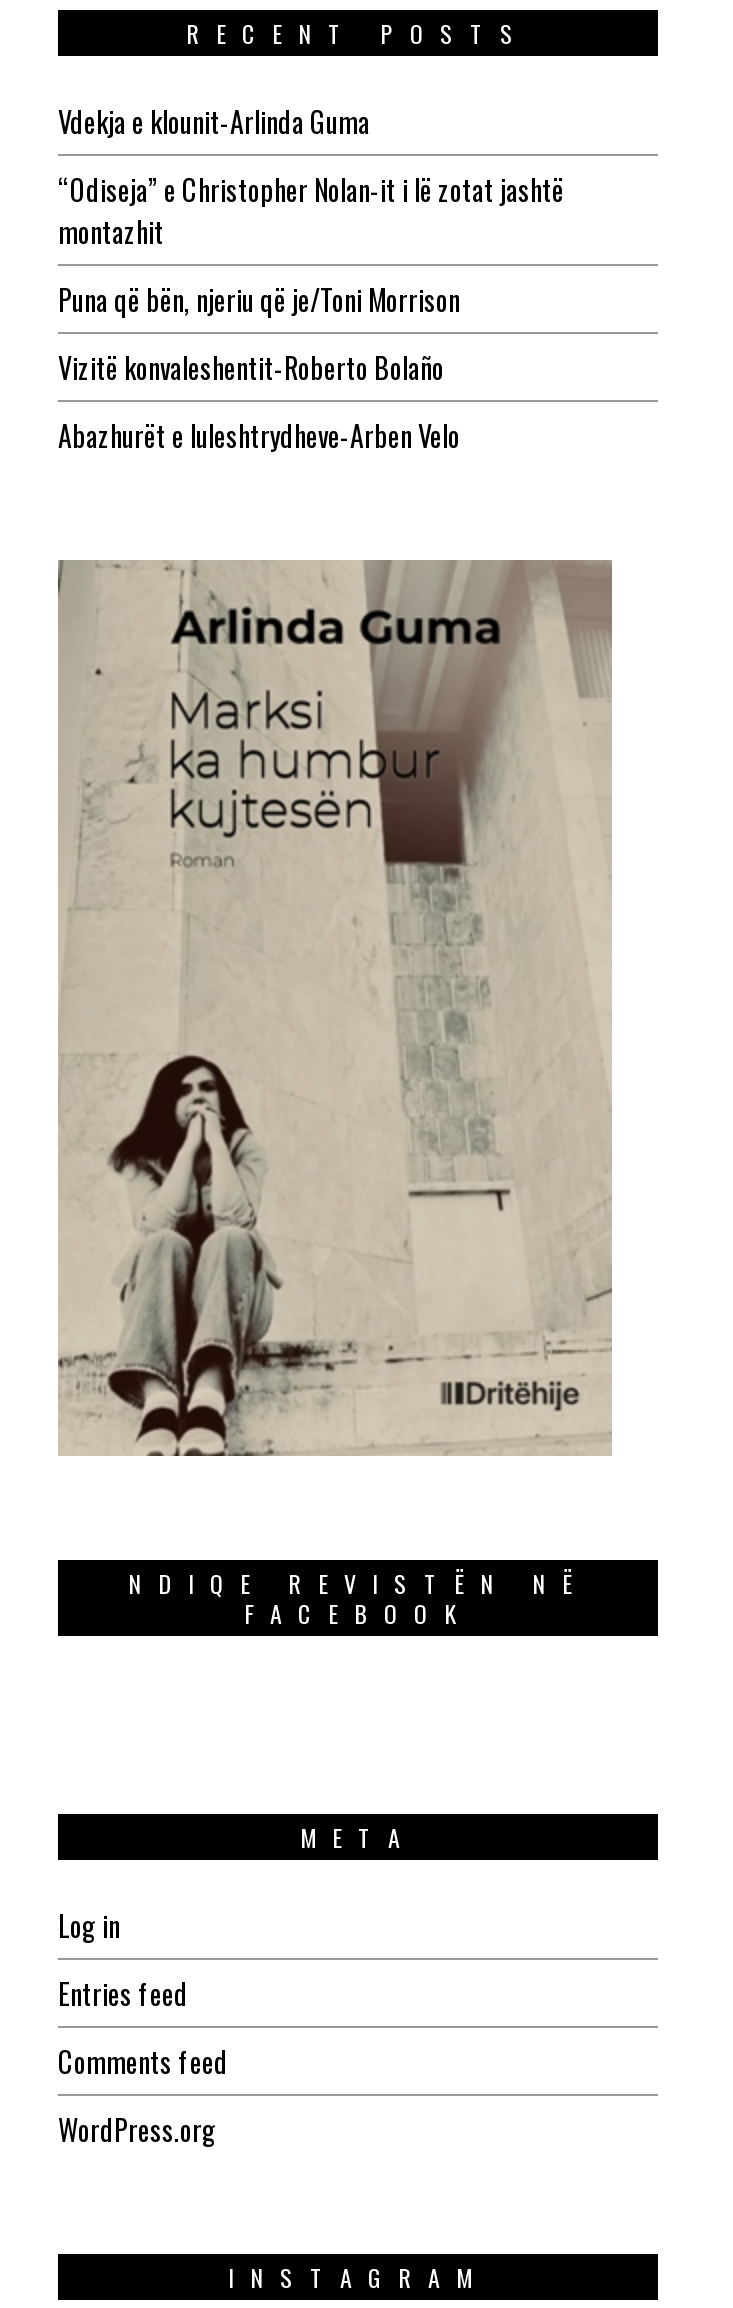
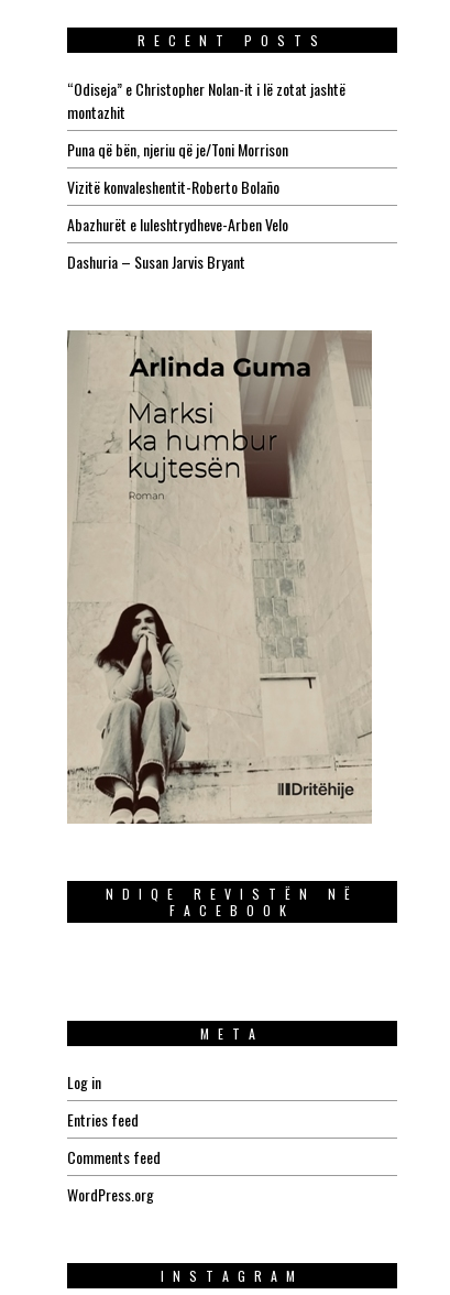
- Vdekja e klounit-Arlinda Guma

moved up: “Odiseja” e Christopher Nolan-it i lë zotat jashtë | montazhit | Puna që bën, njeriu që je/Toni Morrison | Vizitë konvaleshentit-Roberto Bolaño | Abazhurët e luleshtrydheve-Arben Velo

+ Dashuria – Susan Jarvis Bryant
